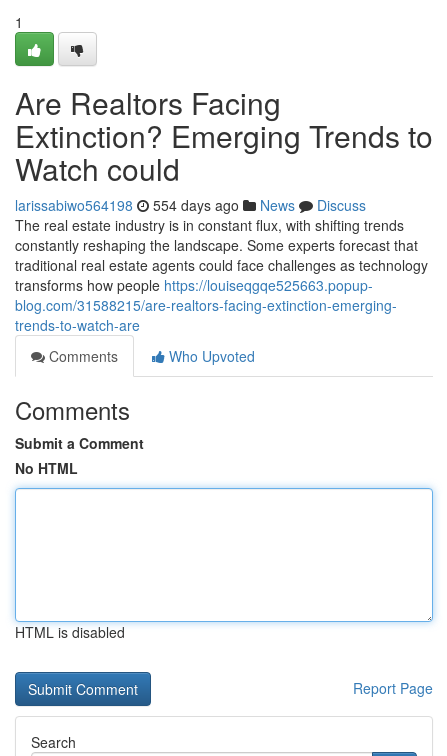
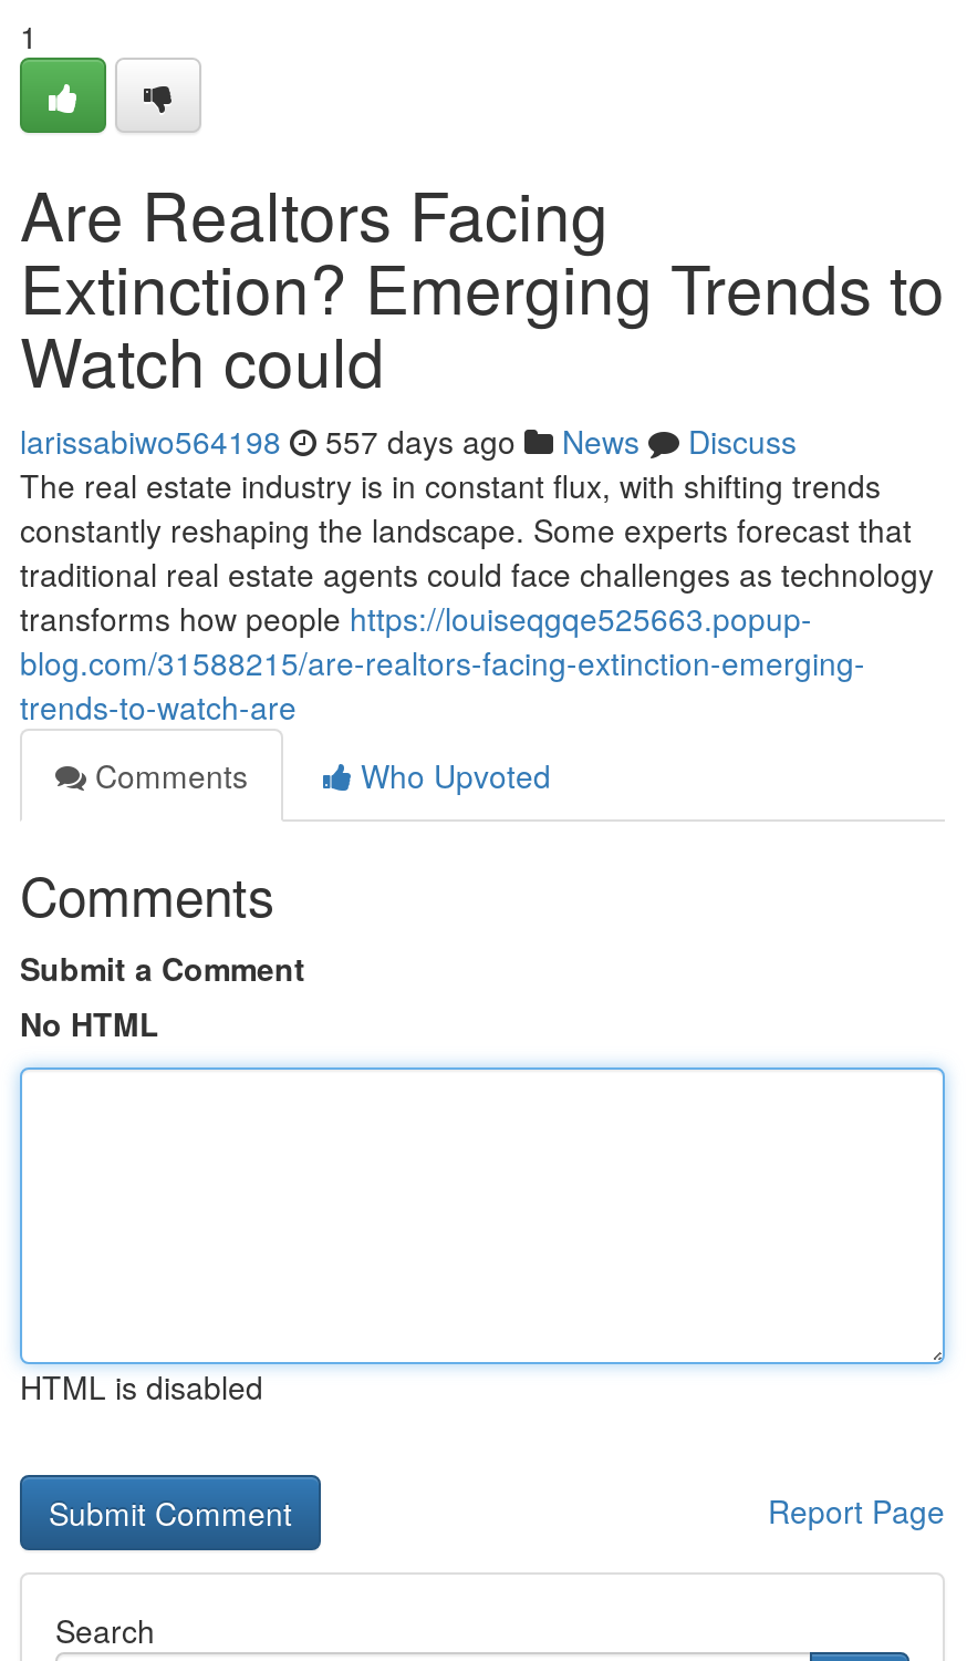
- larissabiwo564198 554 days ago News Discuss
+ larissabiwo564198 557 days ago News Discuss
